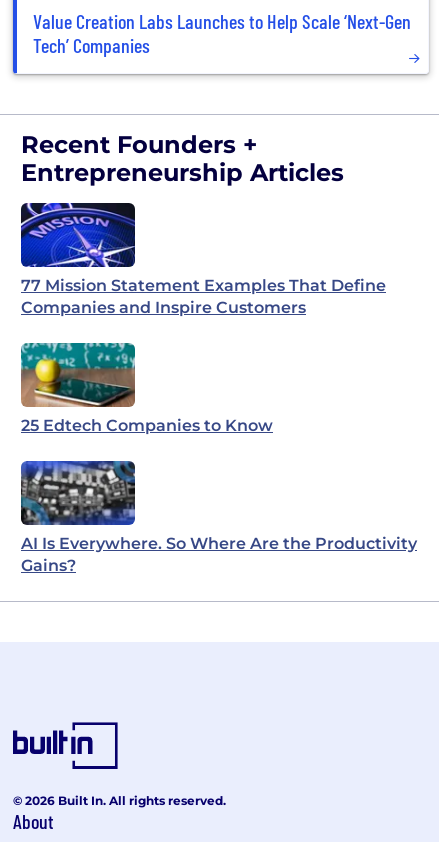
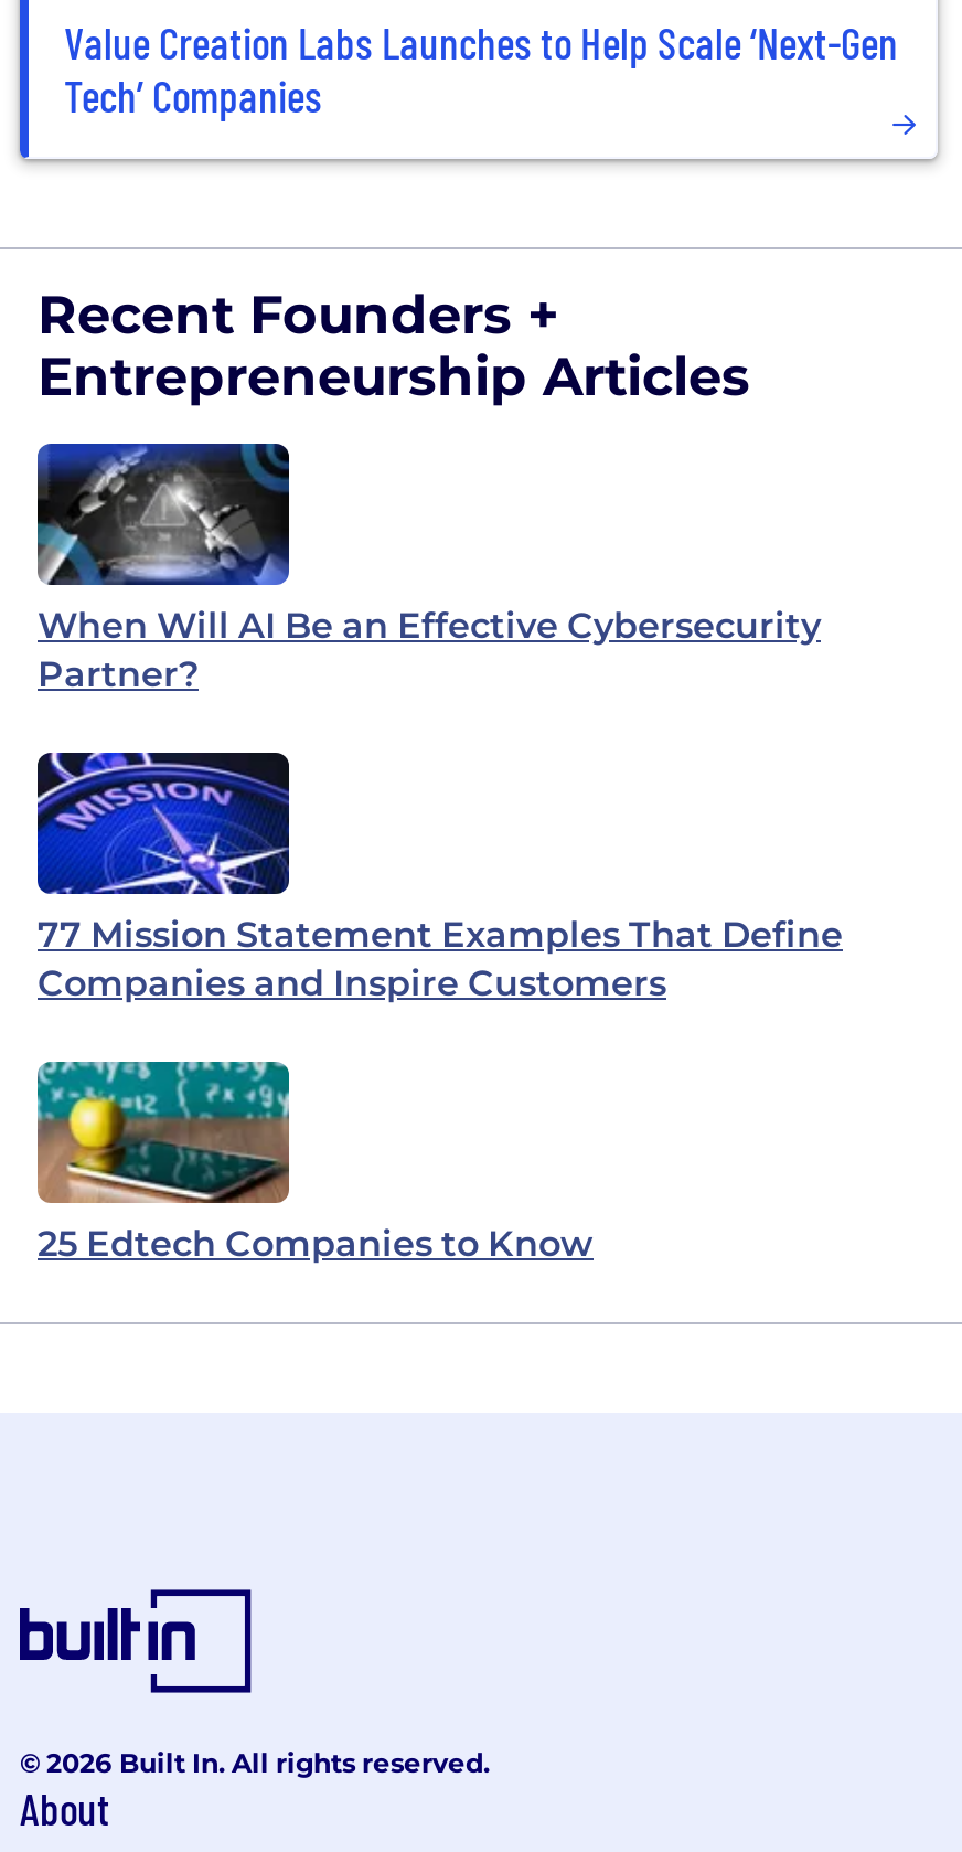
+ [image]
+ When Will AI Be an Effective Cybersecurity
+ Partner?

moved down: [image] | 77 Mission Statement Examples That Define | Companies and Inspire Customers | 25 Edtech Companies to Know

- [image]
- AI Is Everywhere. So Where Are the Productivity
- Gains?
